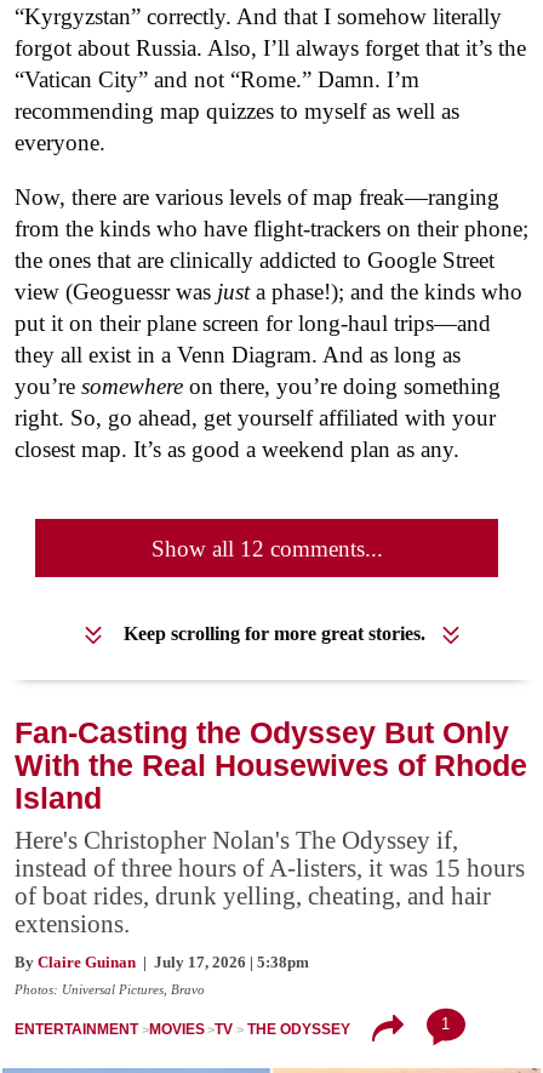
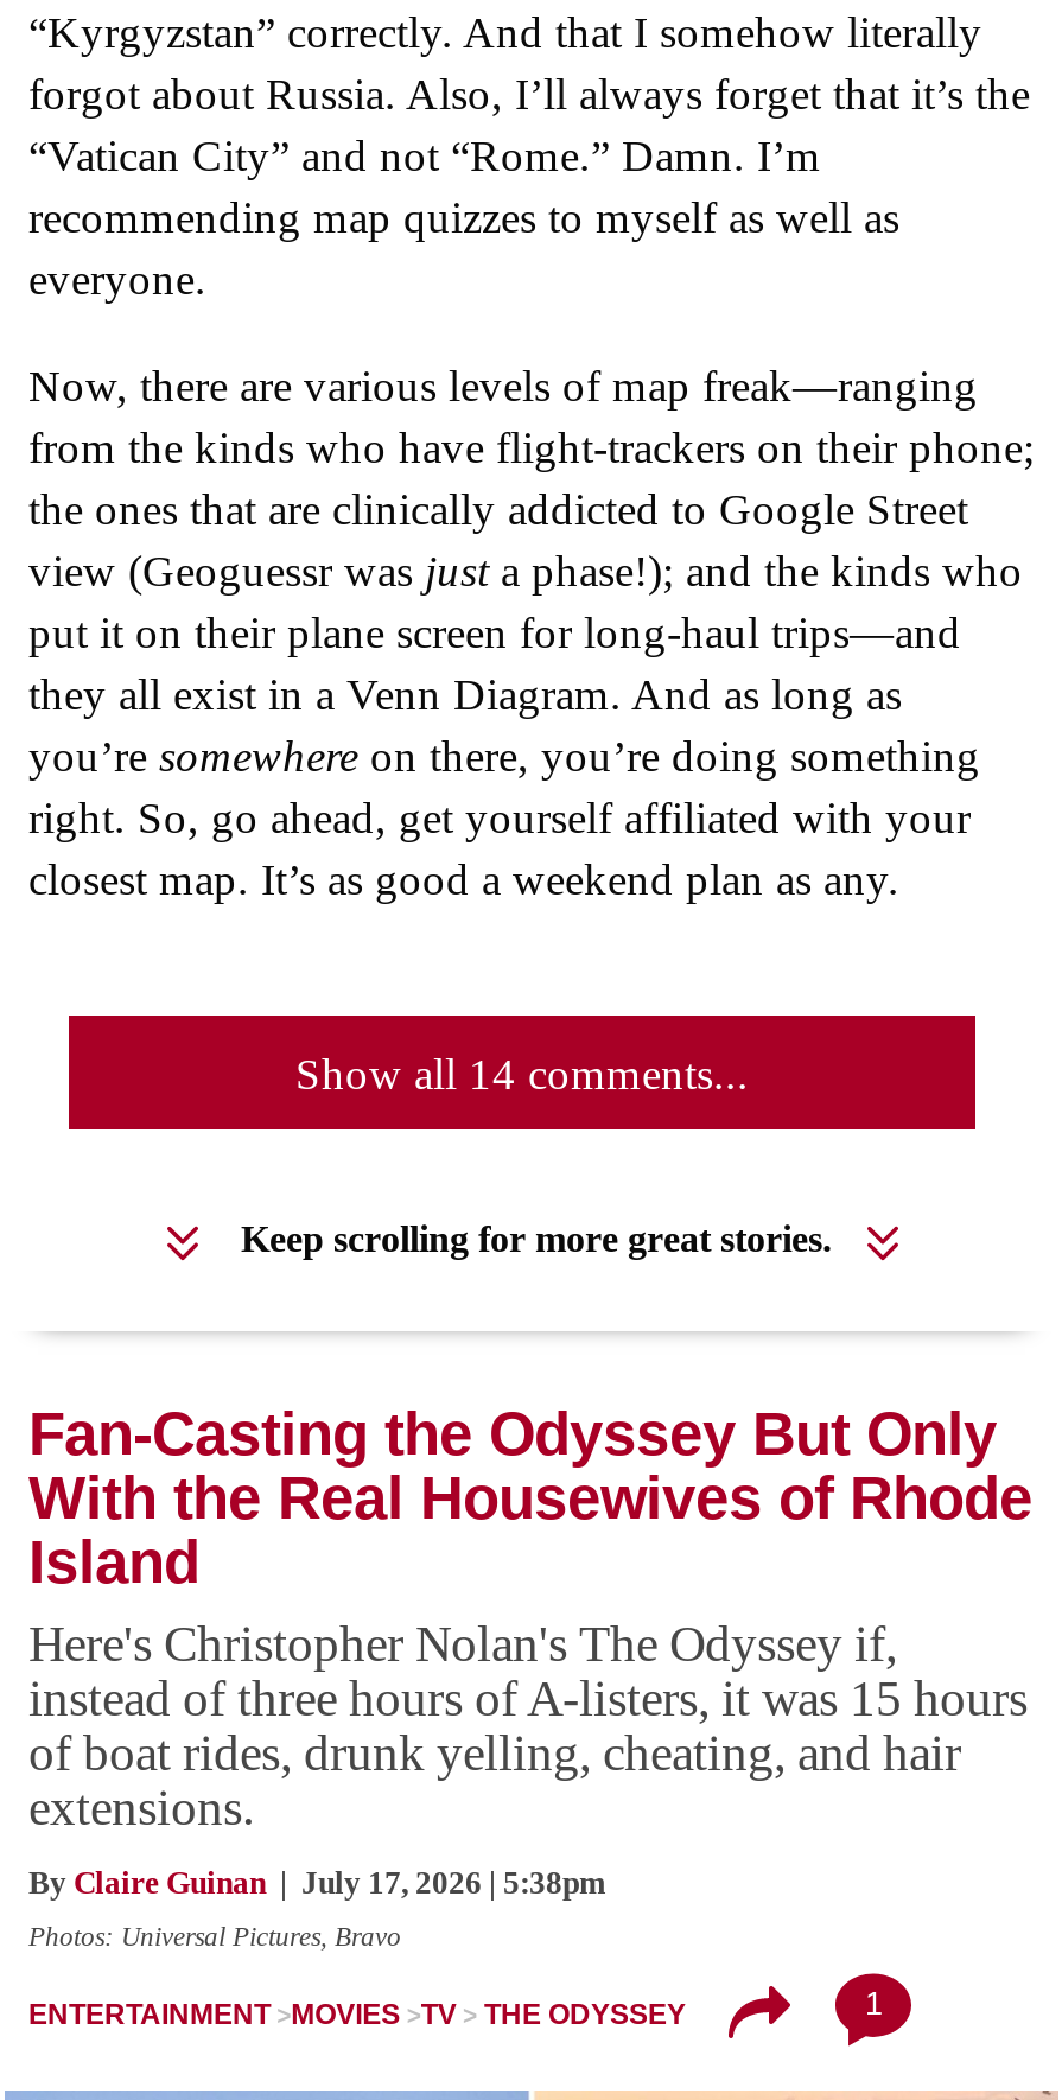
- Show all 12 comments...
+ Show all 14 comments...
